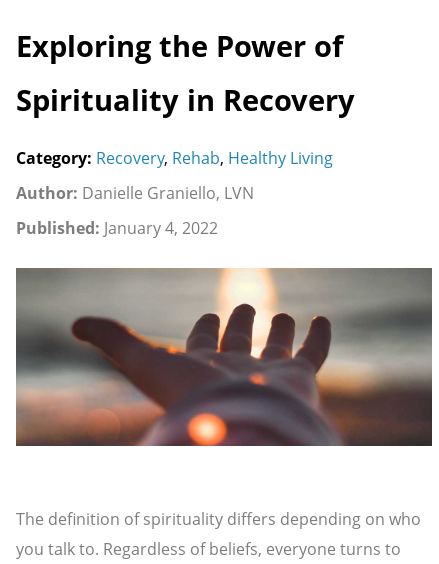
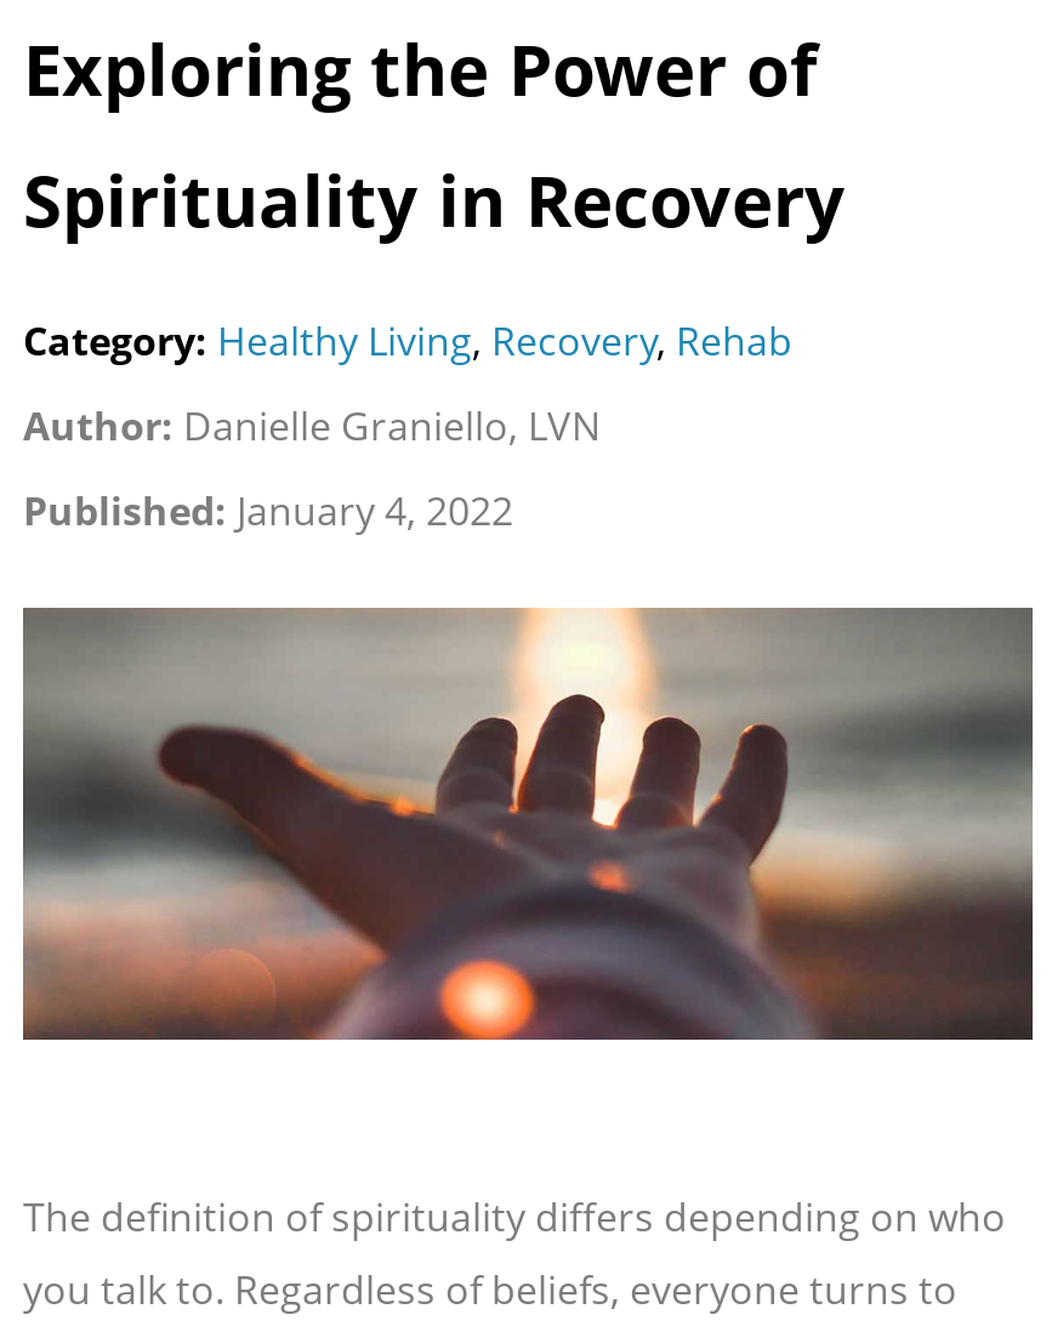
- Category: Recovery, Rehab, Healthy Living
+ Category: Healthy Living, Recovery, Rehab
